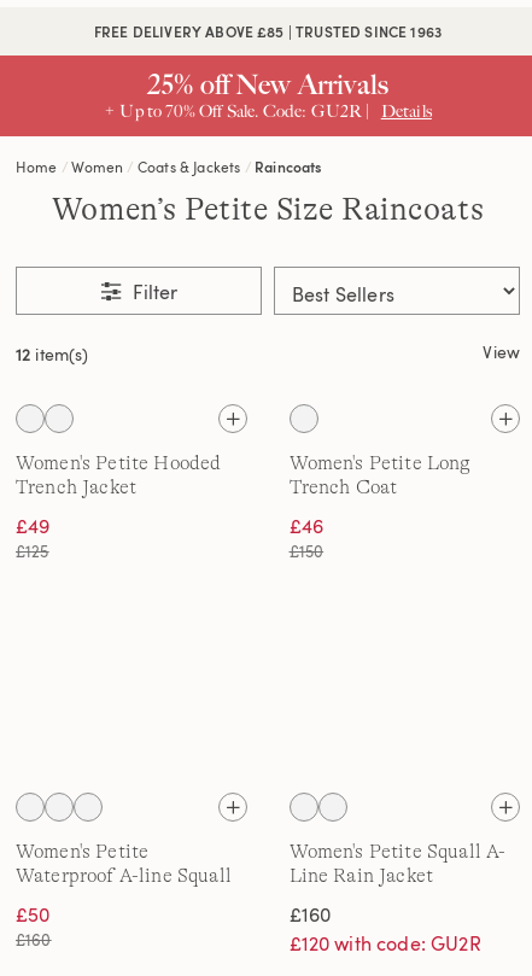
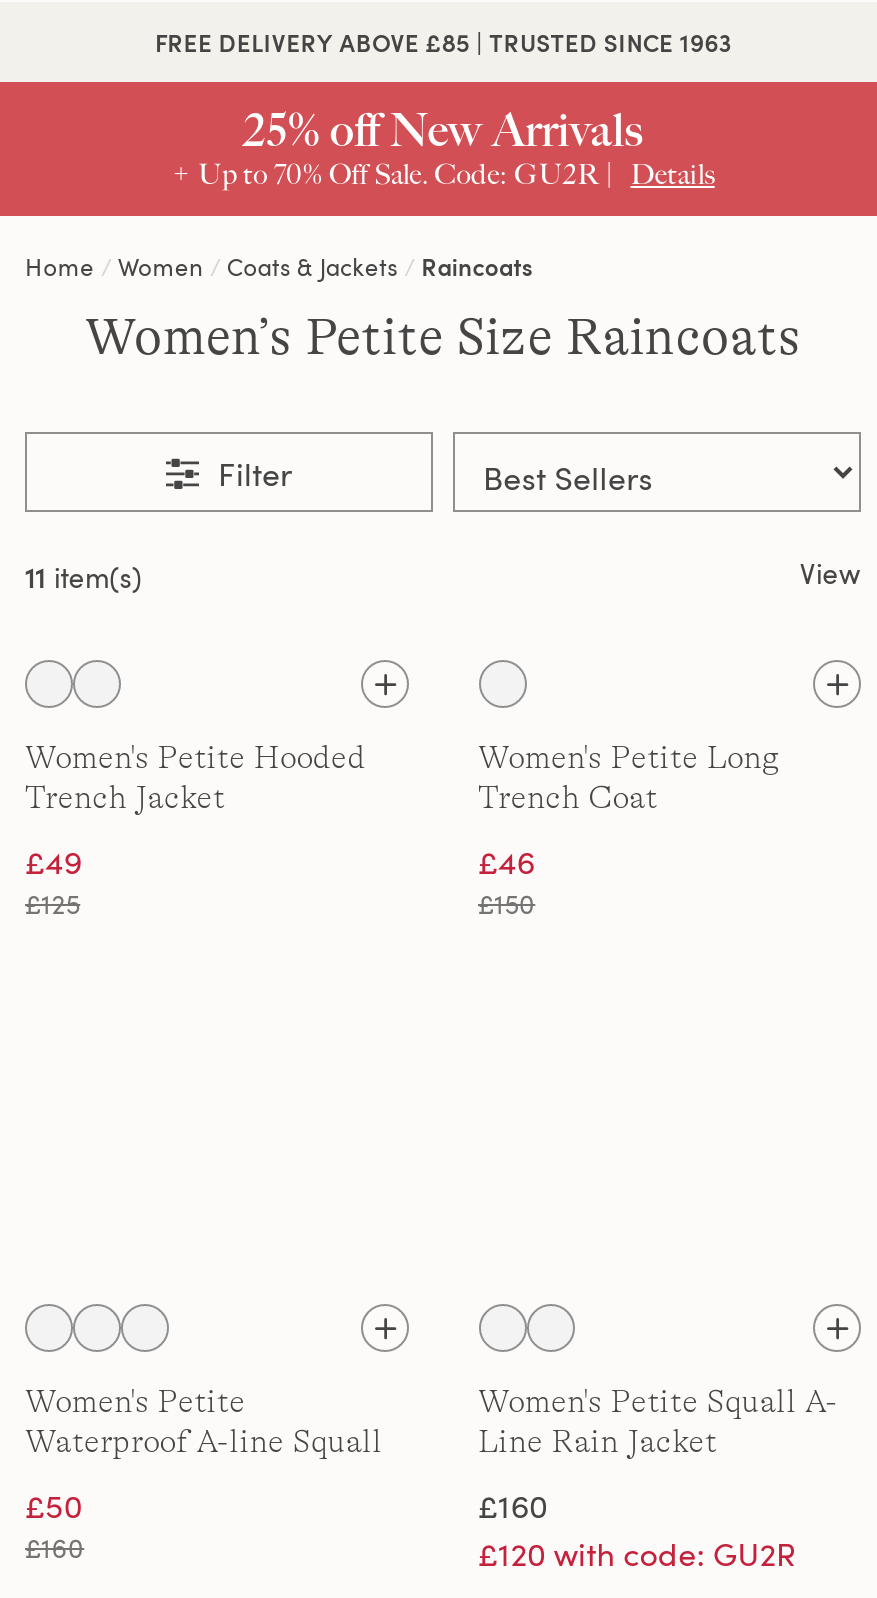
- 12 item(s)
+ 11 item(s)
